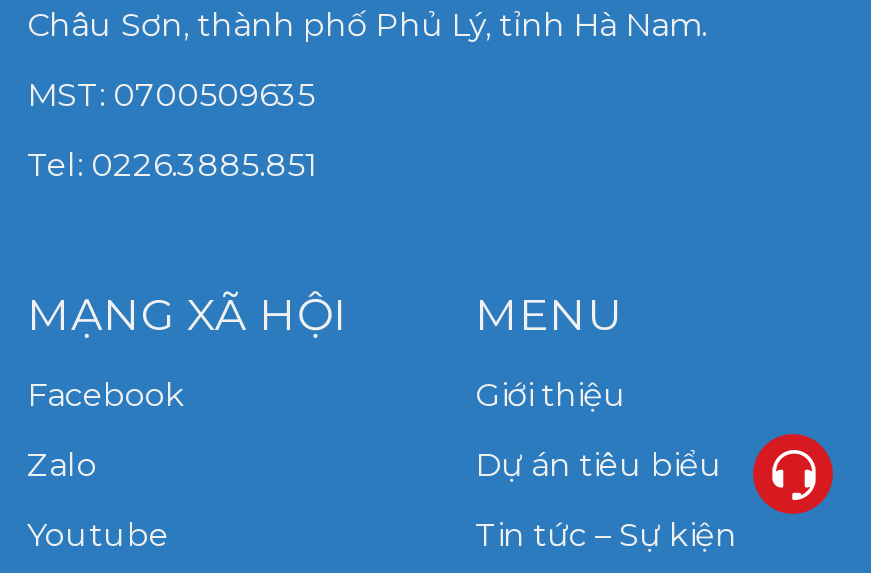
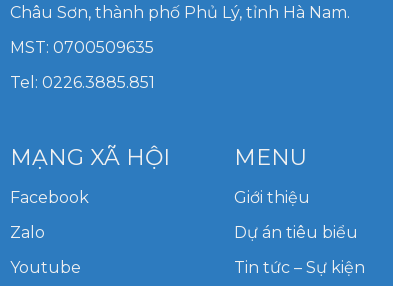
- [image]
